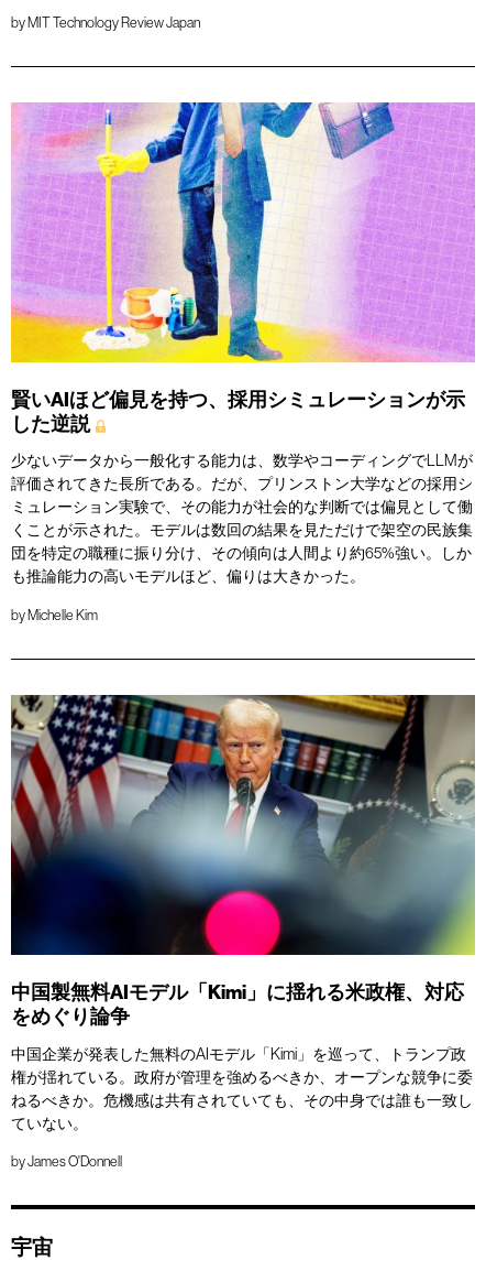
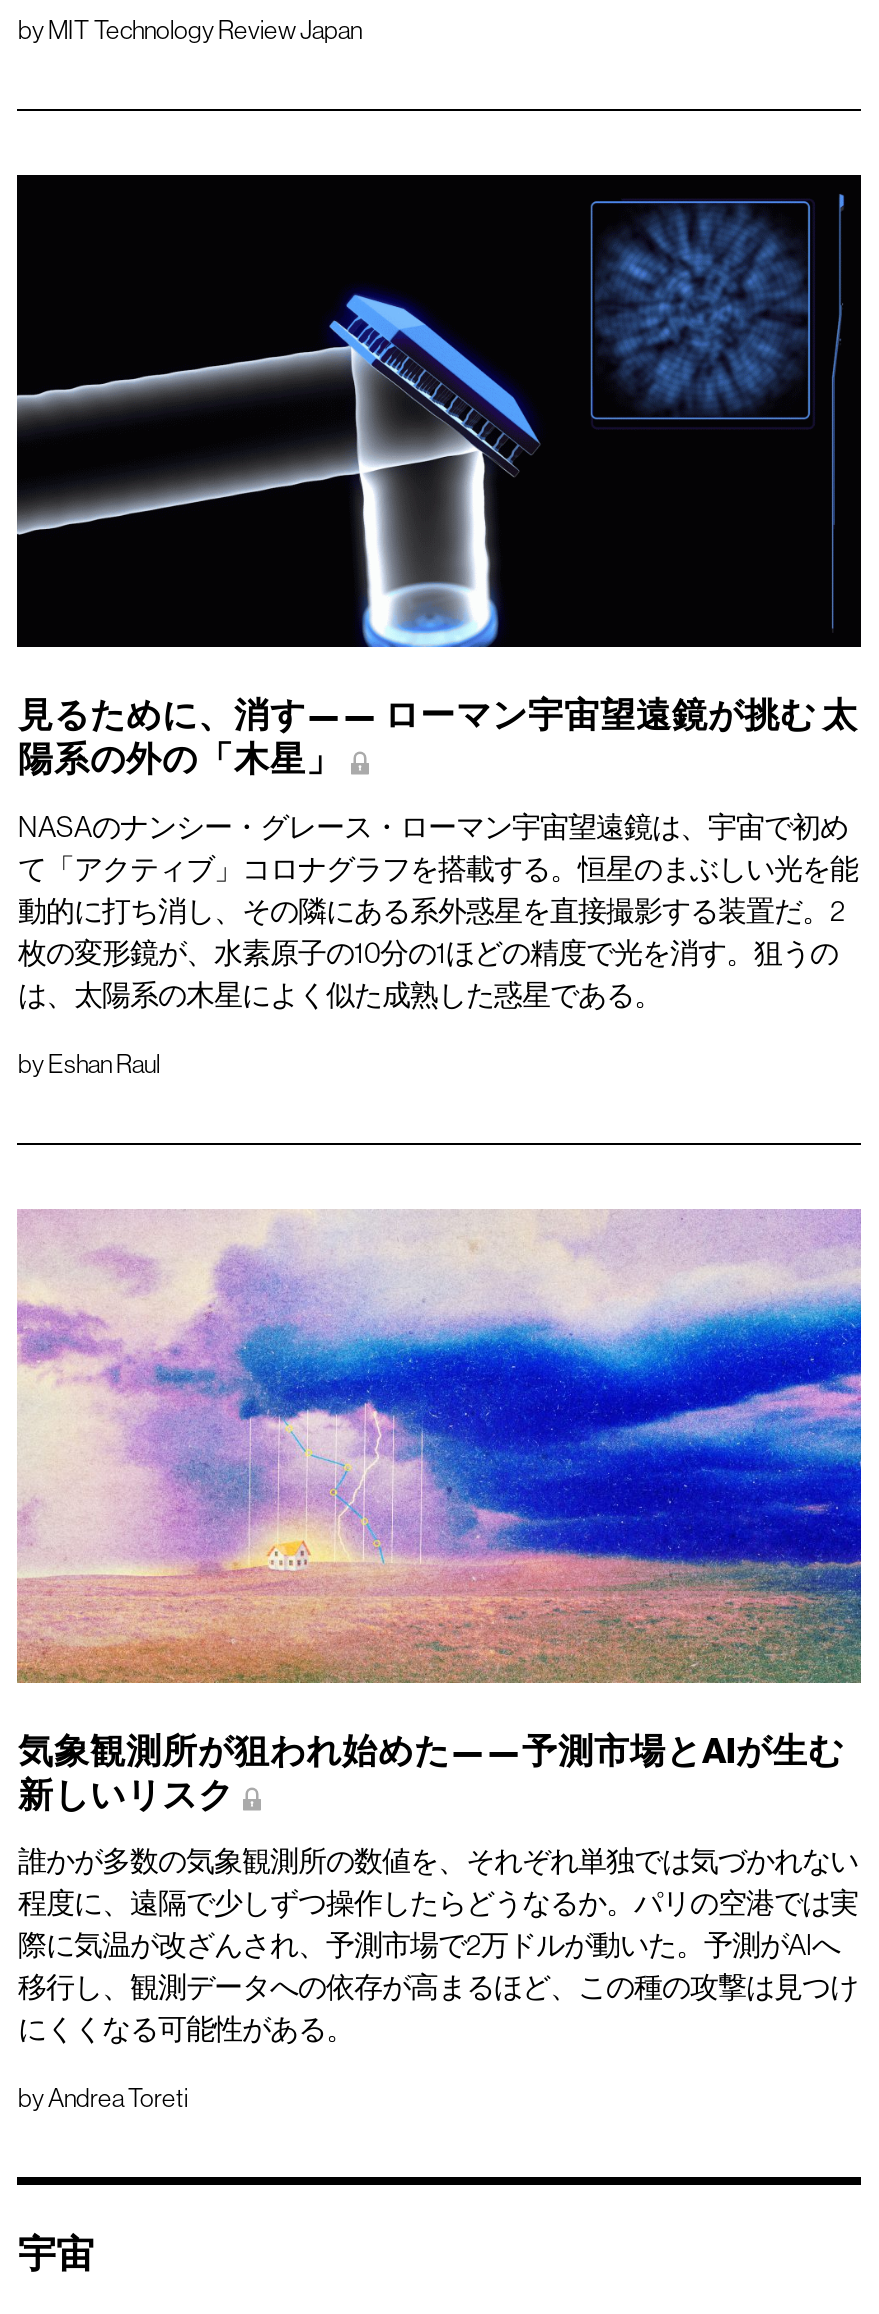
- [image]
- 賢いAIほど偏見を持つ、採用シミュレーションが示
- した逆説
+ [image]
+ 見るために、消す——ローマン宇宙望遠鏡が挑む太
+ 陽系の外の「木星」

- 少ないデータから一般化する能力は、数学やコーディングでLLMが
- 評価されてきた長所である。だが、プリンストン大学などの採用シ
- ミュレーション実験で、その能力が社会的な判断では偏見として働
- くことが示された。モデルは数回の結果を見ただけで架空の民族集
- 団を特定の職種に振り分け、その傾向は人間より約65%強い。しか
- も推論能力の高いモデルほど、偏りは大きかった。
+ NASAのナンシー・グレース・ローマン宇宙望遠鏡は、宇宙で初め
+ て「アクティブ」コロナグラフを搭載する。恒星のまぶしい光を能
+ 動的に打ち消し、その隣にある系外惑星を直接撮影する装置だ。2
+ 枚の変形鏡が、水素原子の10分の1ほどの精度で光を消す。狙うの
+ は、太陽系の木星によく似た成熟した惑星である。

- byMichelle Kim
+ byEshan Raul

- [image]
- 中国製無料AIモデル「Kimi」に揺れる米政権、対応
- をめぐり論争
+ [image]
+ 気象観測所が狙われ始めた——予測市場とAIが生む
+ 新しいリスク

- 中国企業が発表した無料のAIモデル「Kimi」を巡って、トランプ政
- 権が揺れている。政府が管理を強めるべきか、オープンな競争に委
- ねるべきか。危機感は共有されていても、その中身では誰も一致し
- ていない。
+ 誰かが多数の気象観測所の数値を、それぞれ単独では気づかれない
+ 程度に、遠隔で少しずつ操作したらどうなるか。パリの空港では実
+ 際に気温が改ざんされ、予測市場で2万ドルが動いた。予測がAIへ
+ 移行し、観測データへの依存が高まるほど、この種の攻撃は見つけ
+ にくくなる可能性がある。

- byJames O'Donnell
+ byAndrea Toreti
